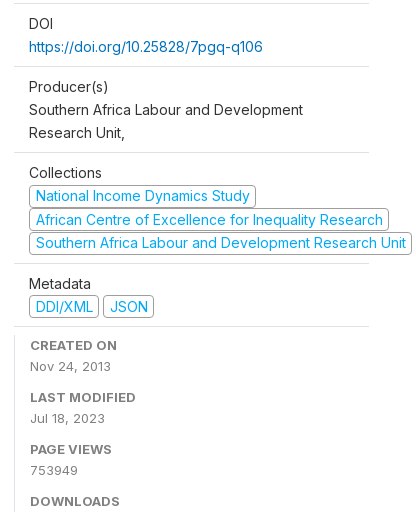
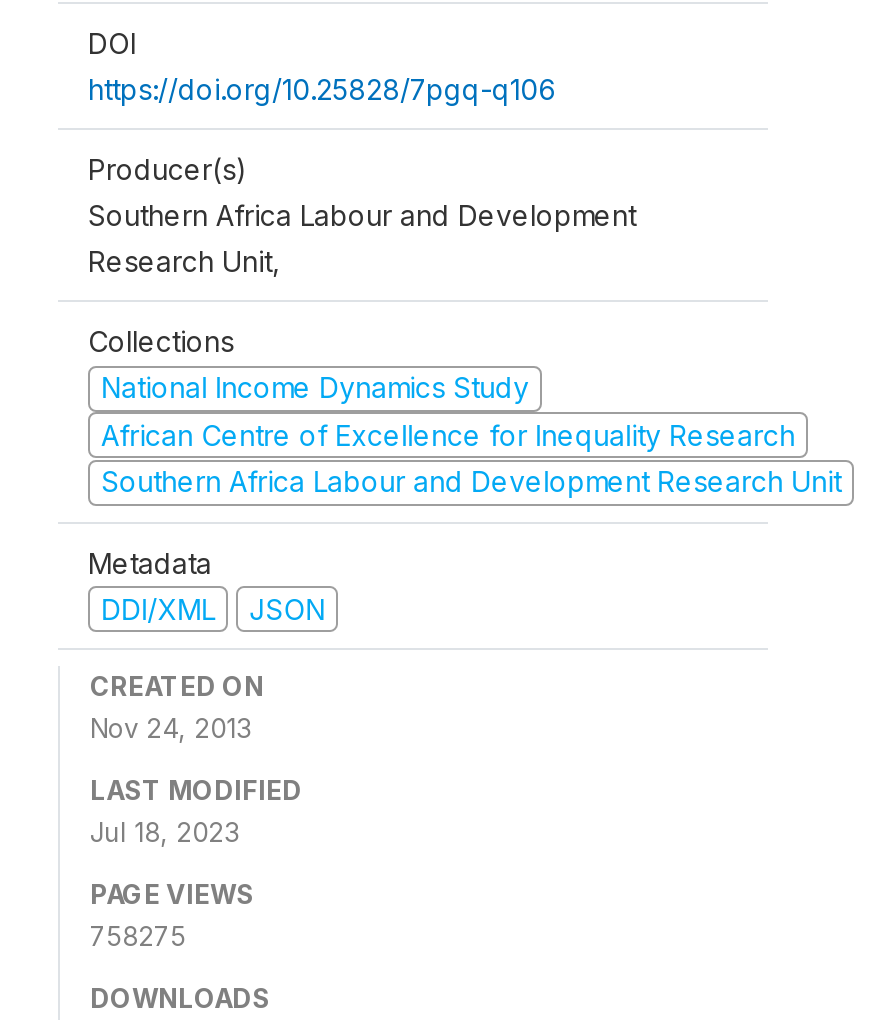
- 753949
+ 758275
